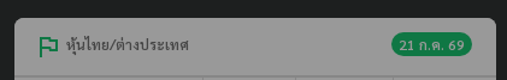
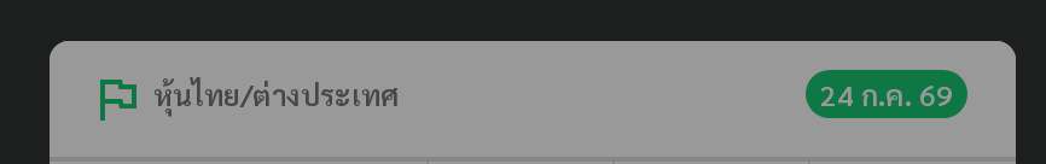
- 21 ก.ค. 69
+ 24 ก.ค. 69
